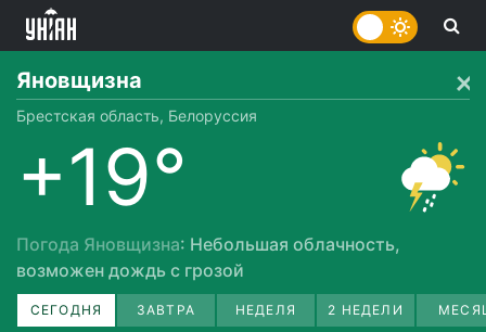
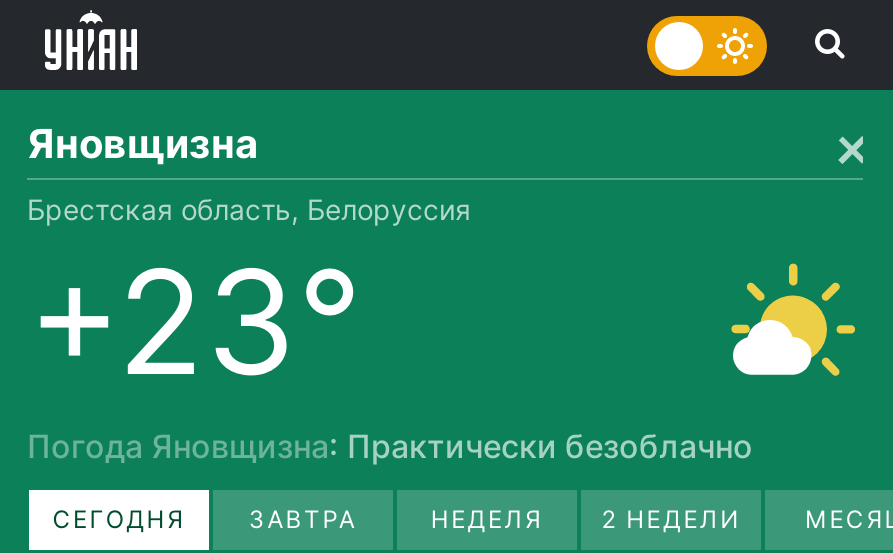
- [image]
- +19°
- Погода Яновщизна: Небольшая облачность,
- возможен дождь с грозой
+ [image]
+ +23°
+ Погода Яновщизна: Практически безоблачно
